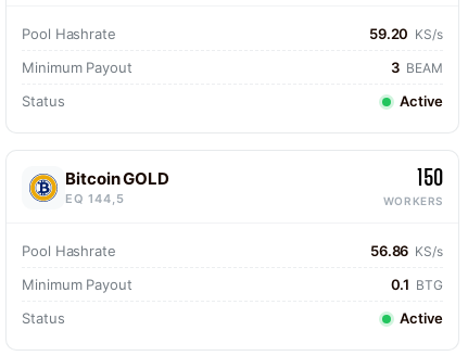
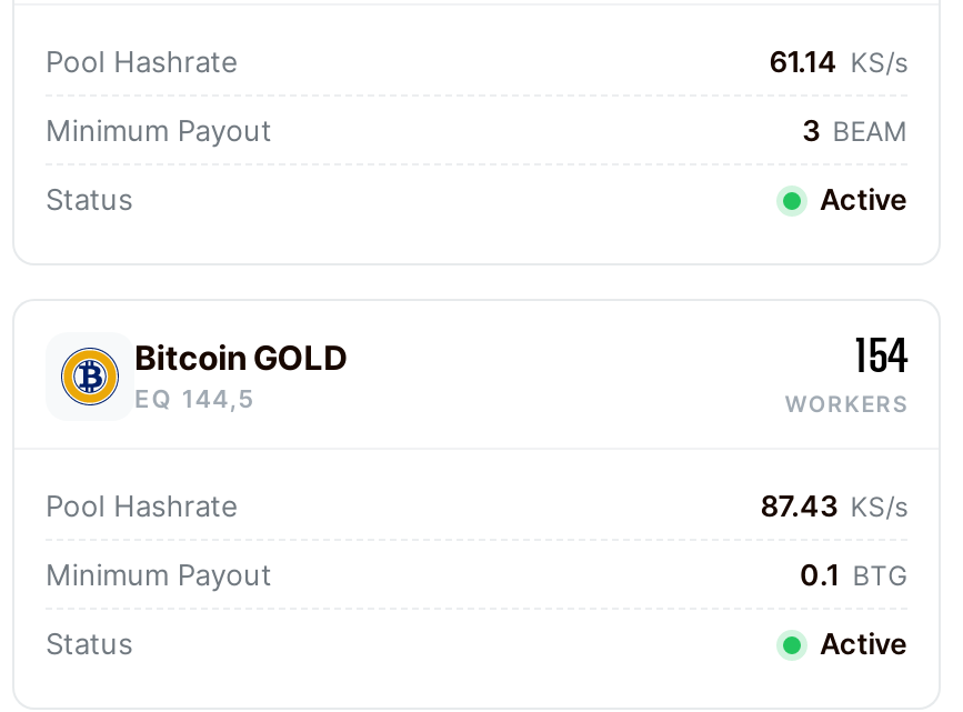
- 59.20 KS/s
+ 61.14 KS/s

- 150
+ 154

- 56.86 KS/s
+ 87.43 KS/s
